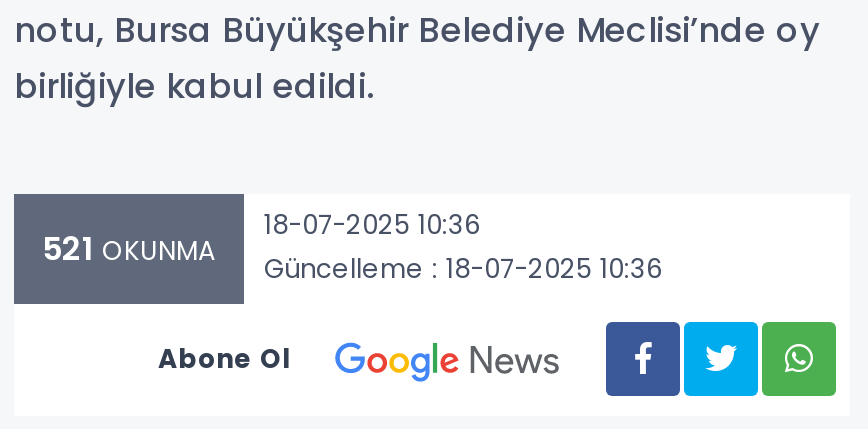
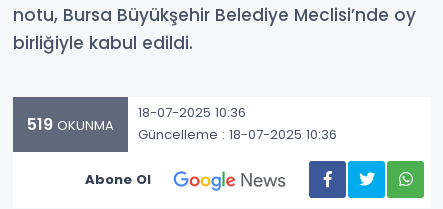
- 521 OKUNMA 18-07-2025 10:36 Güncelleme : 18-07-2025 10:36
+ 519 OKUNMA 18-07-2025 10:36 Güncelleme : 18-07-2025 10:36
